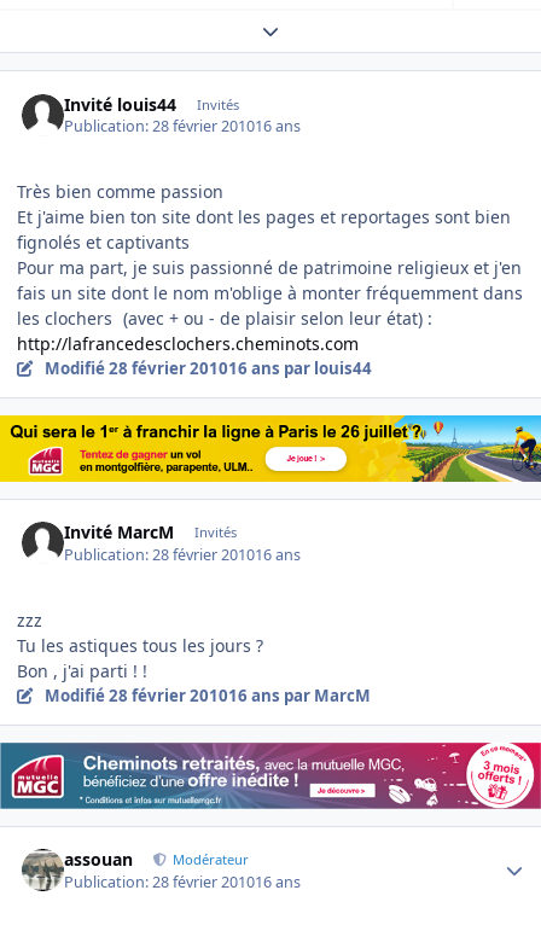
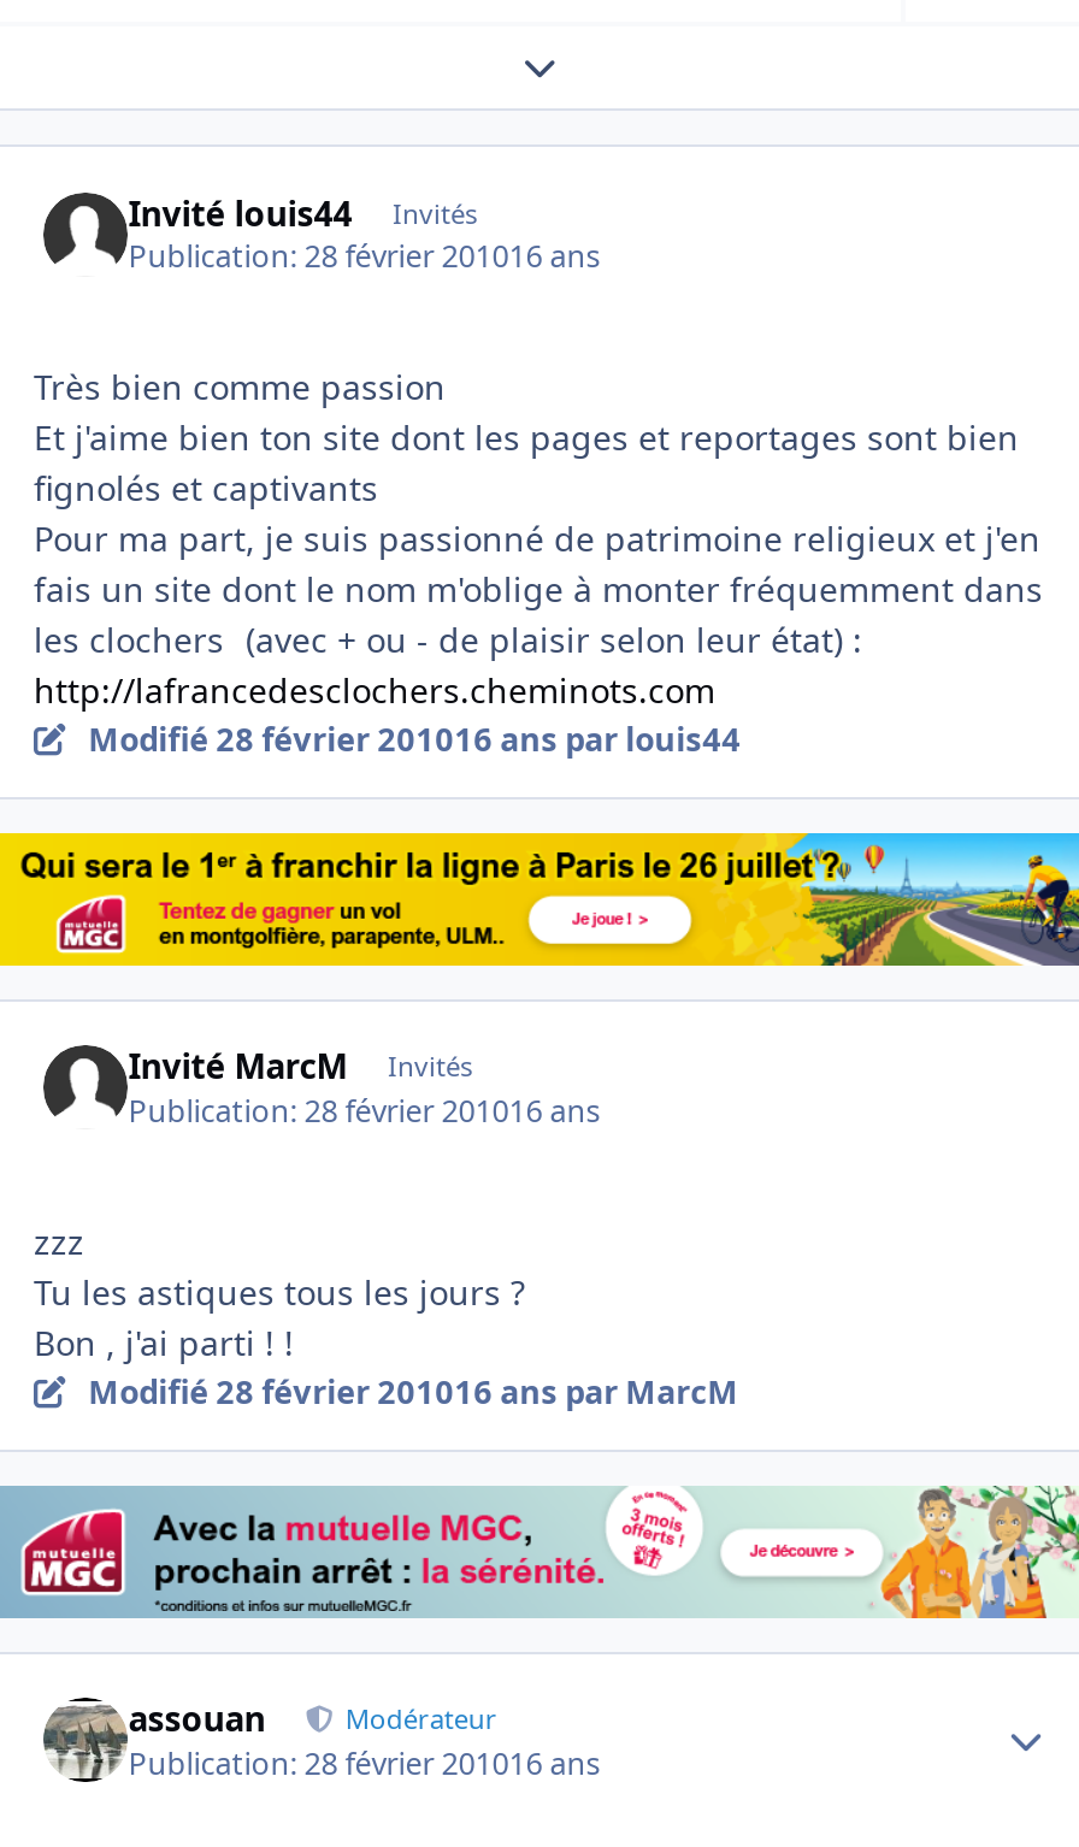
- [image]
+ [image]
